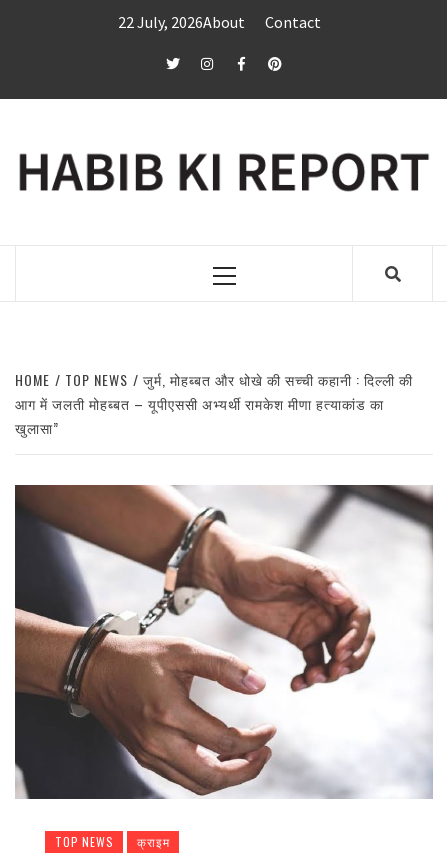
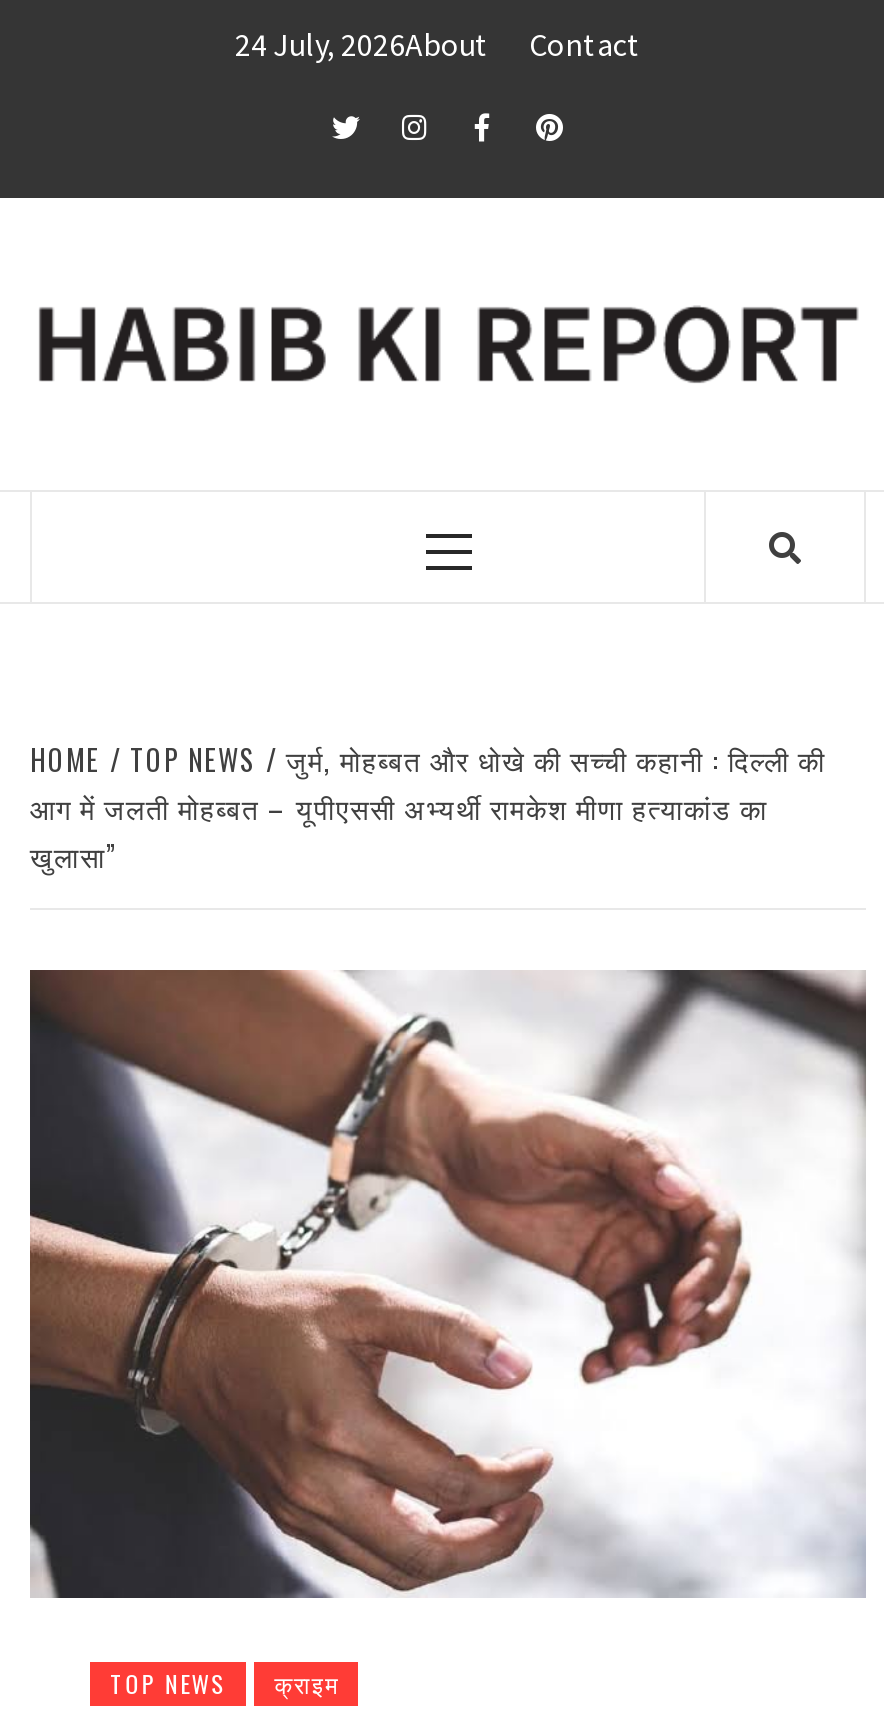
- 22 July, 2026About Contact
+ 24 July, 2026About Contact
